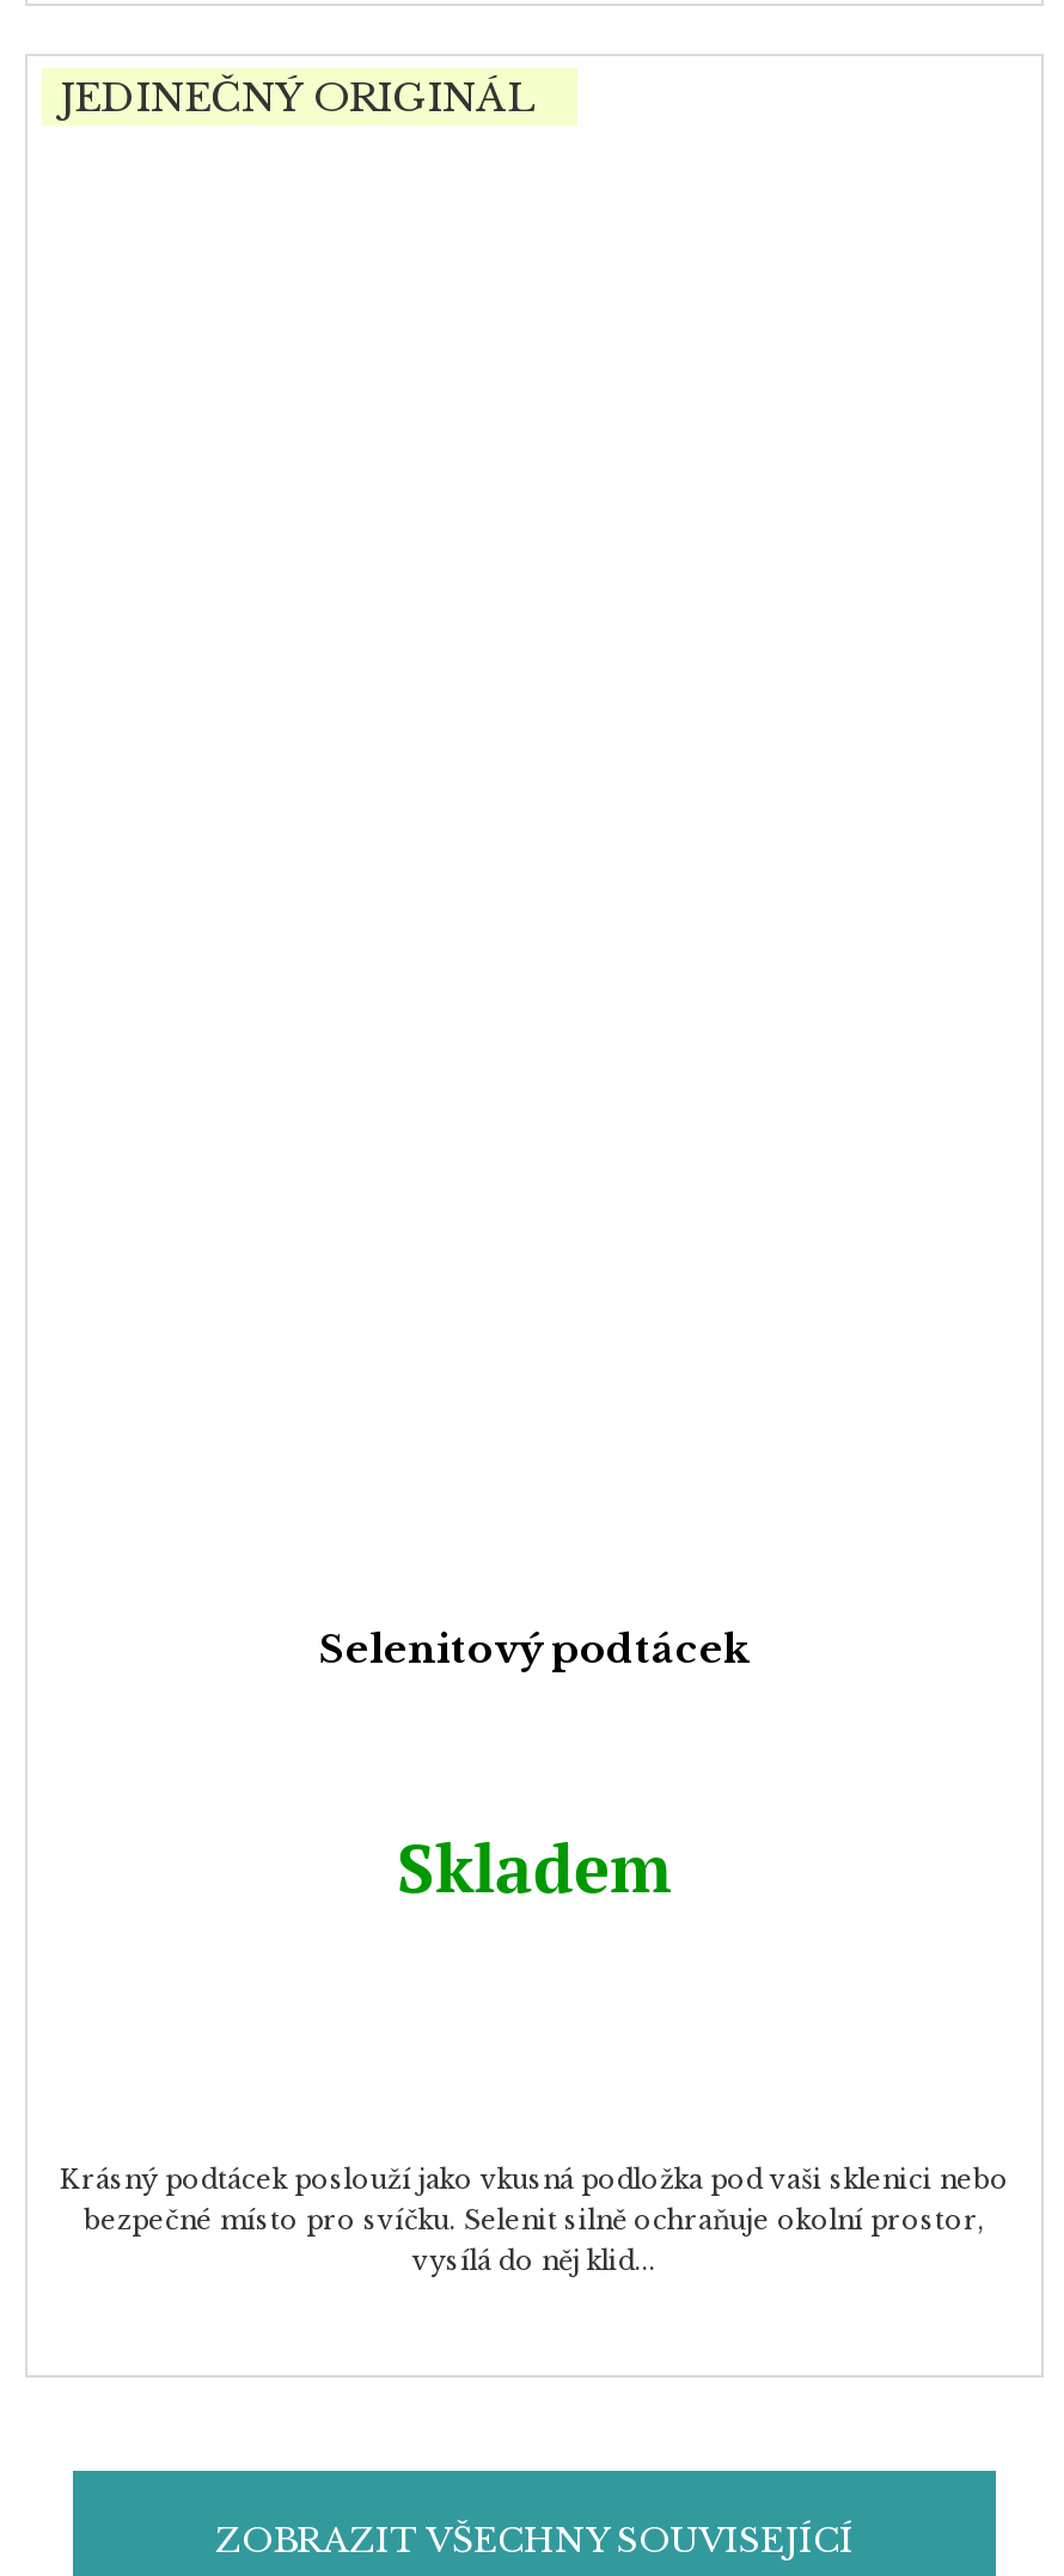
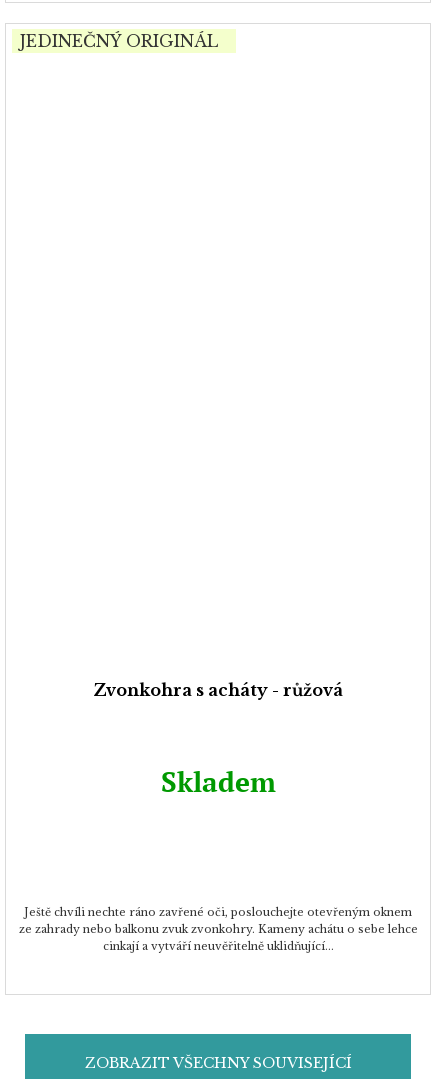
- Selenitový podtácek
+ Zvonkohra s acháty - růžová

- Krásný podtácek poslouží jako vkusná podložka pod vaši sklenici nebo
- bezpečné místo pro svíčku. Selenit silně ochraňuje okolní prostor,
- vysílá do něj klid...
+ Ještě chvíli nechte ráno zavřené oči, poslouchejte otevřeným oknem
+ ze zahrady nebo balkonu zvuk zvonkohry. Kameny achátu o sebe lehce
+ cinkají a vytváří neuvěřitelně uklidňující...
